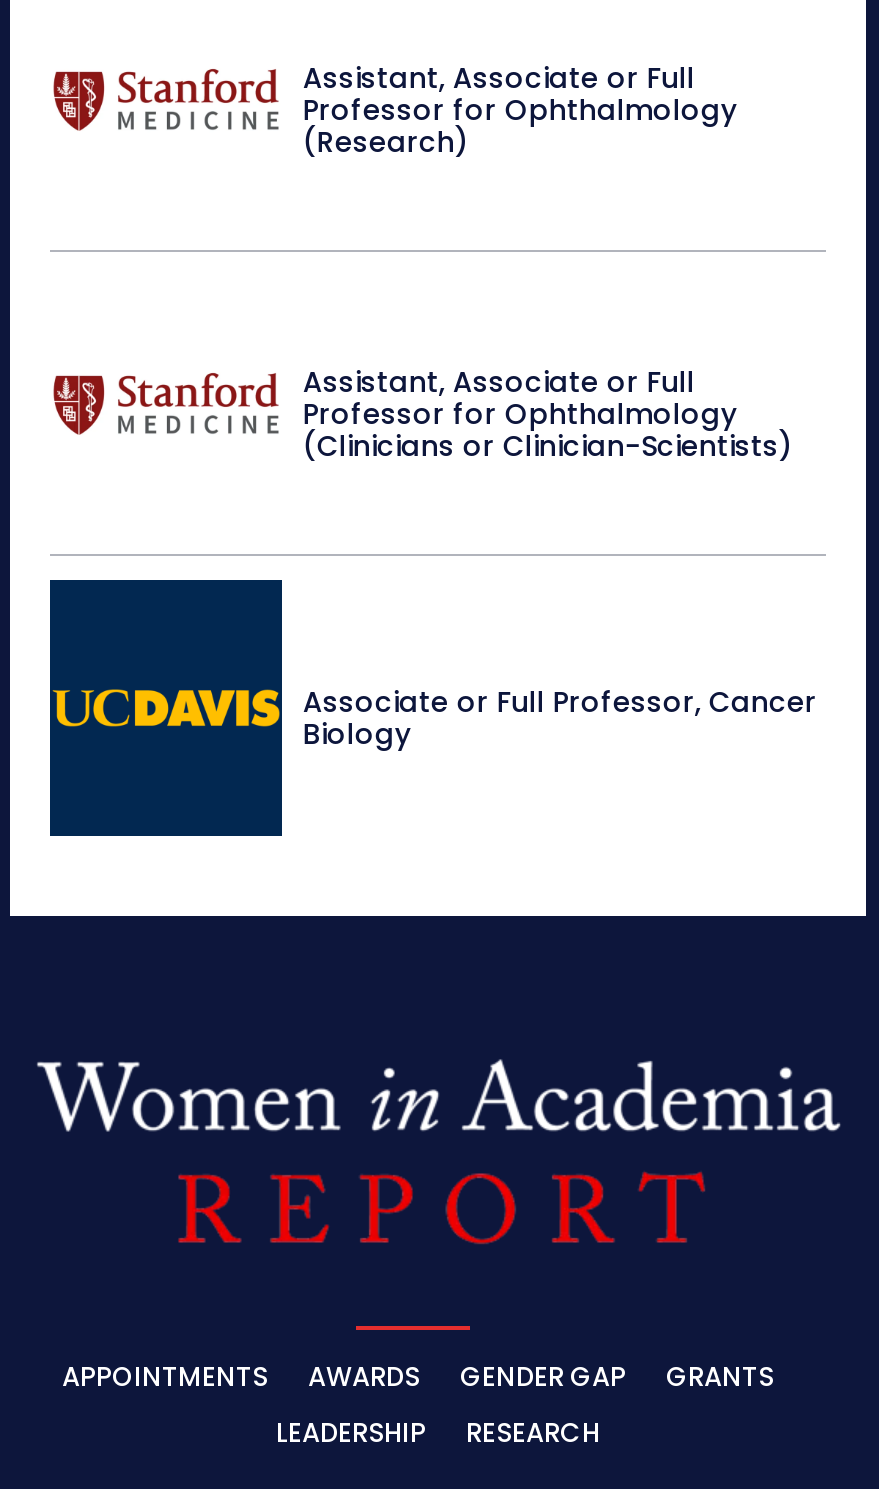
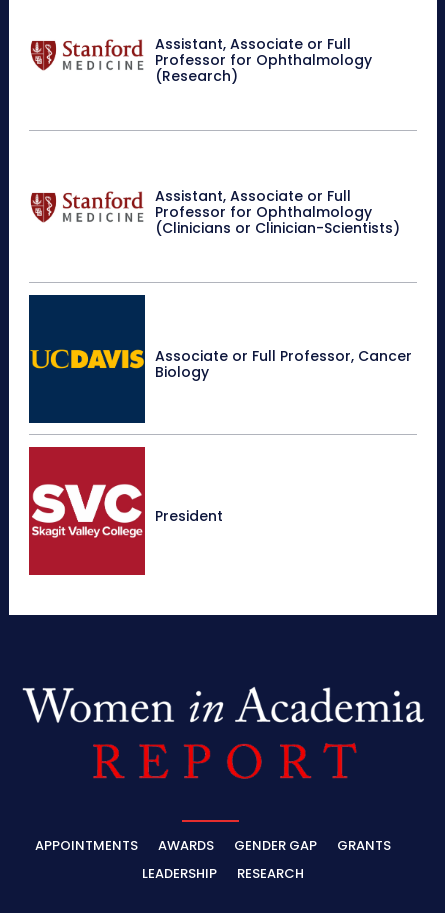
+ [image]
+ President
